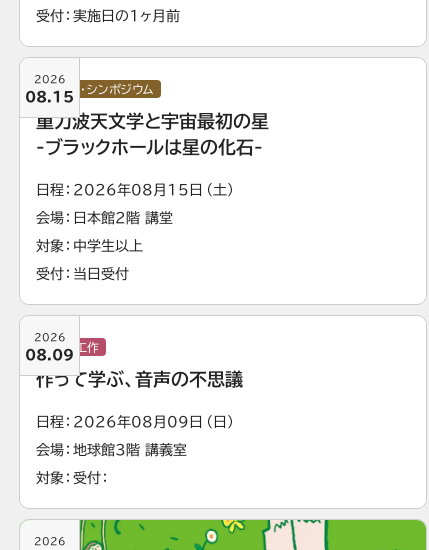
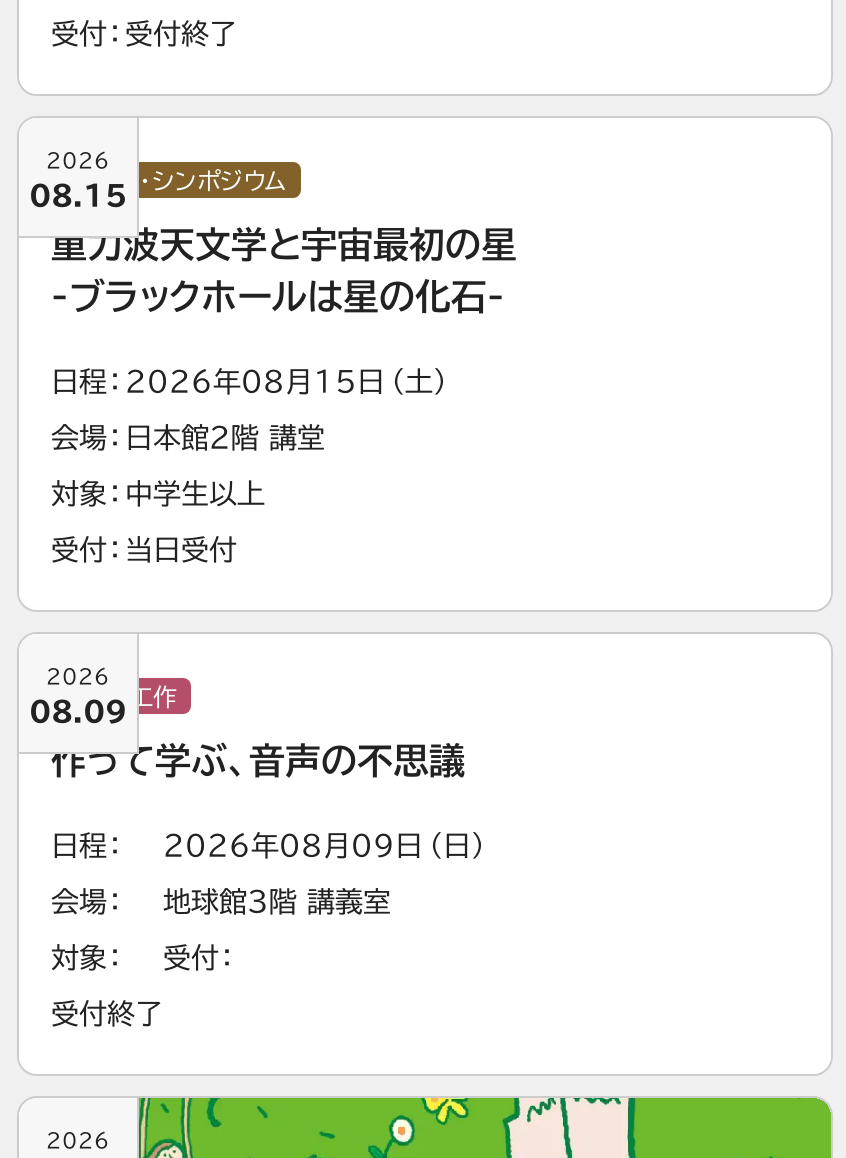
- 実施日の1ヶ月前
+ 受付終了

+ 受付終了
